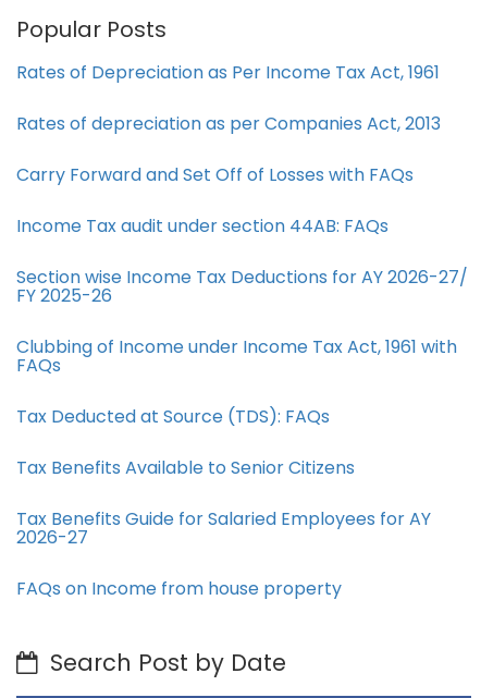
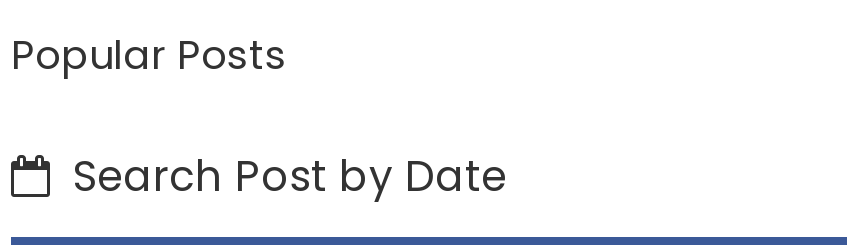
- Rates of Depreciation as Per Income Tax Act, 1961
- Rates of depreciation as per Companies Act, 2013
- Carry Forward and Set Off of Losses with FAQs
- Income Tax audit under section 44AB: FAQs
- Section wise Income Tax Deductions for AY 2026-27/
- FY 2025-26
- Clubbing of Income under Income Tax Act, 1961 with
- FAQs
- Tax Deducted at Source (TDS): FAQs
- Tax Benefits Available to Senior Citizens
- Tax Benefits Guide for Salaried Employees for AY
- 2026-27
- FAQs on Income from house property
